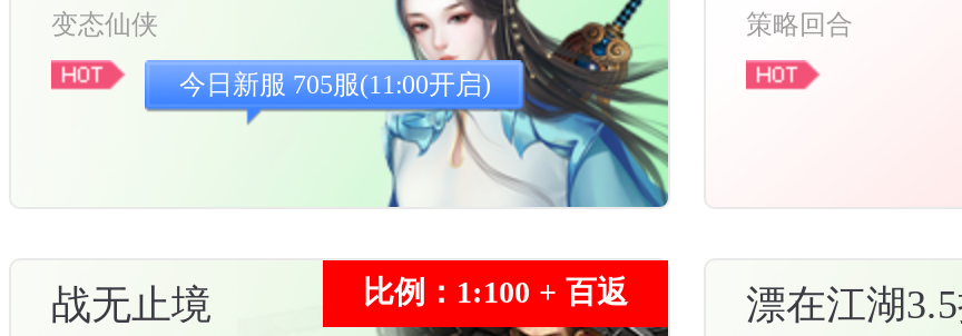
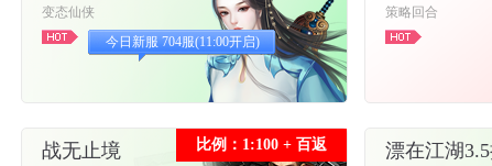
- 今日新服 705服(11:00开启)
+ 今日新服 704服(11:00开启)
